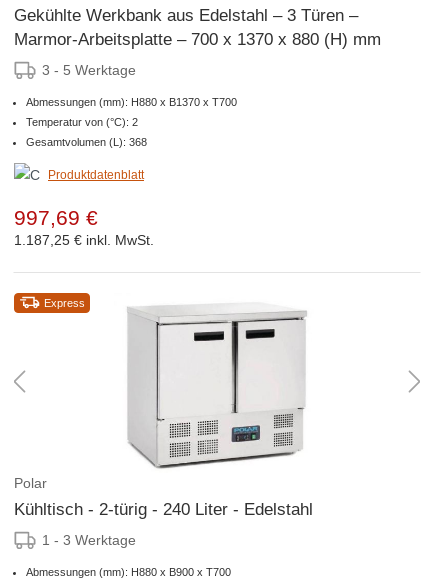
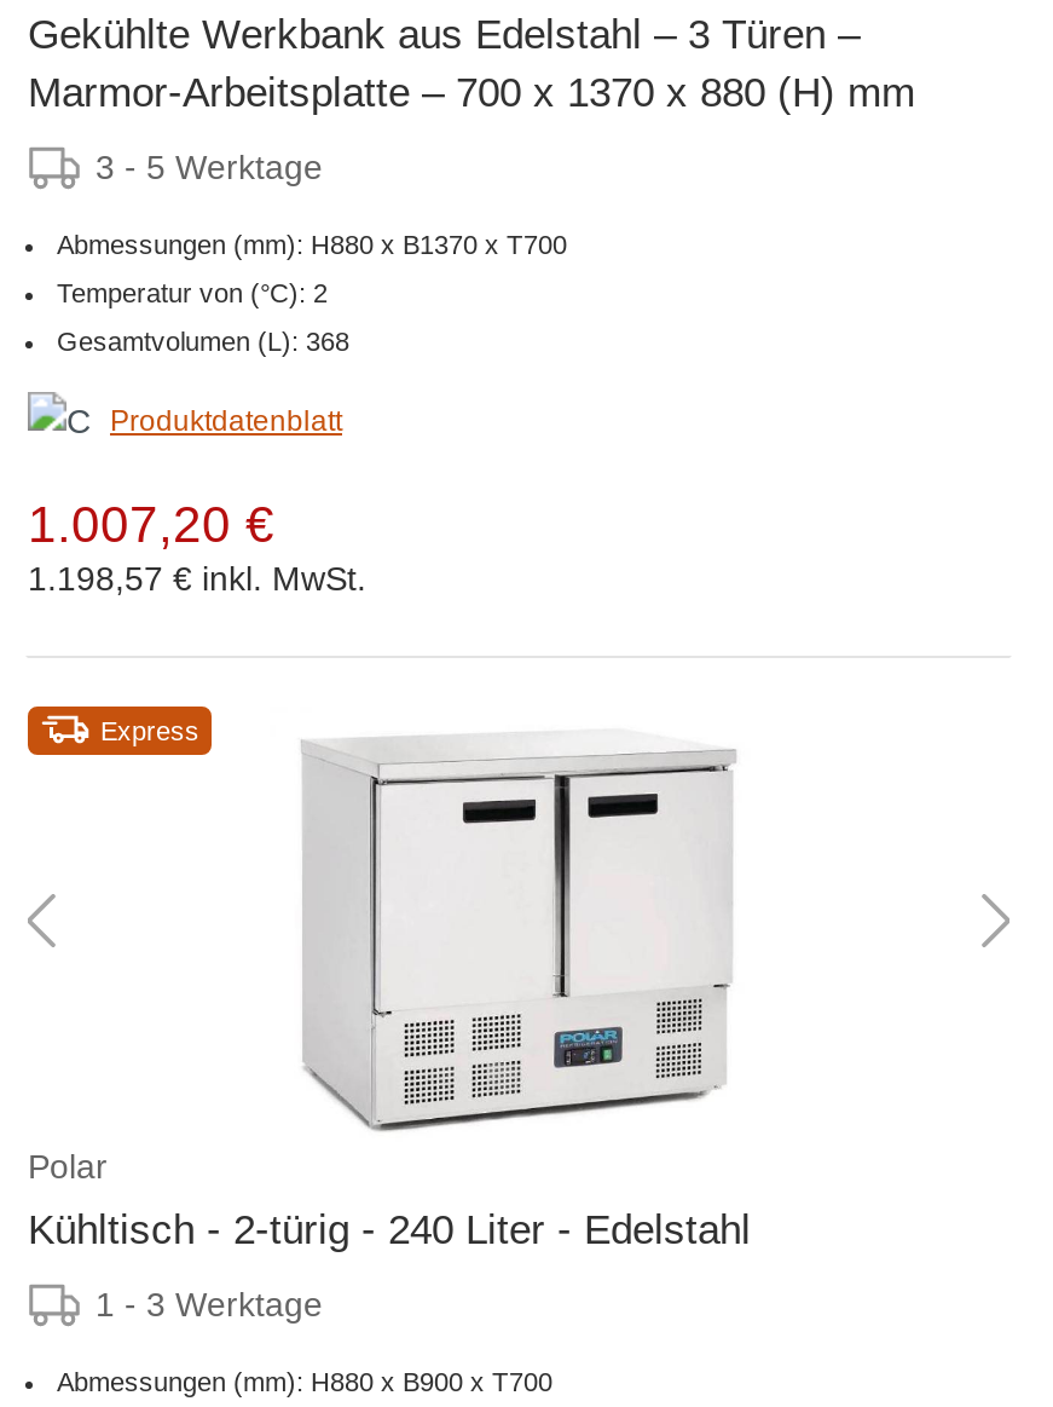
- 997,69 €
+ 1.007,20 €

- 1.187,25 €inkl. MwSt.
+ 1.198,57 €inkl. MwSt.
